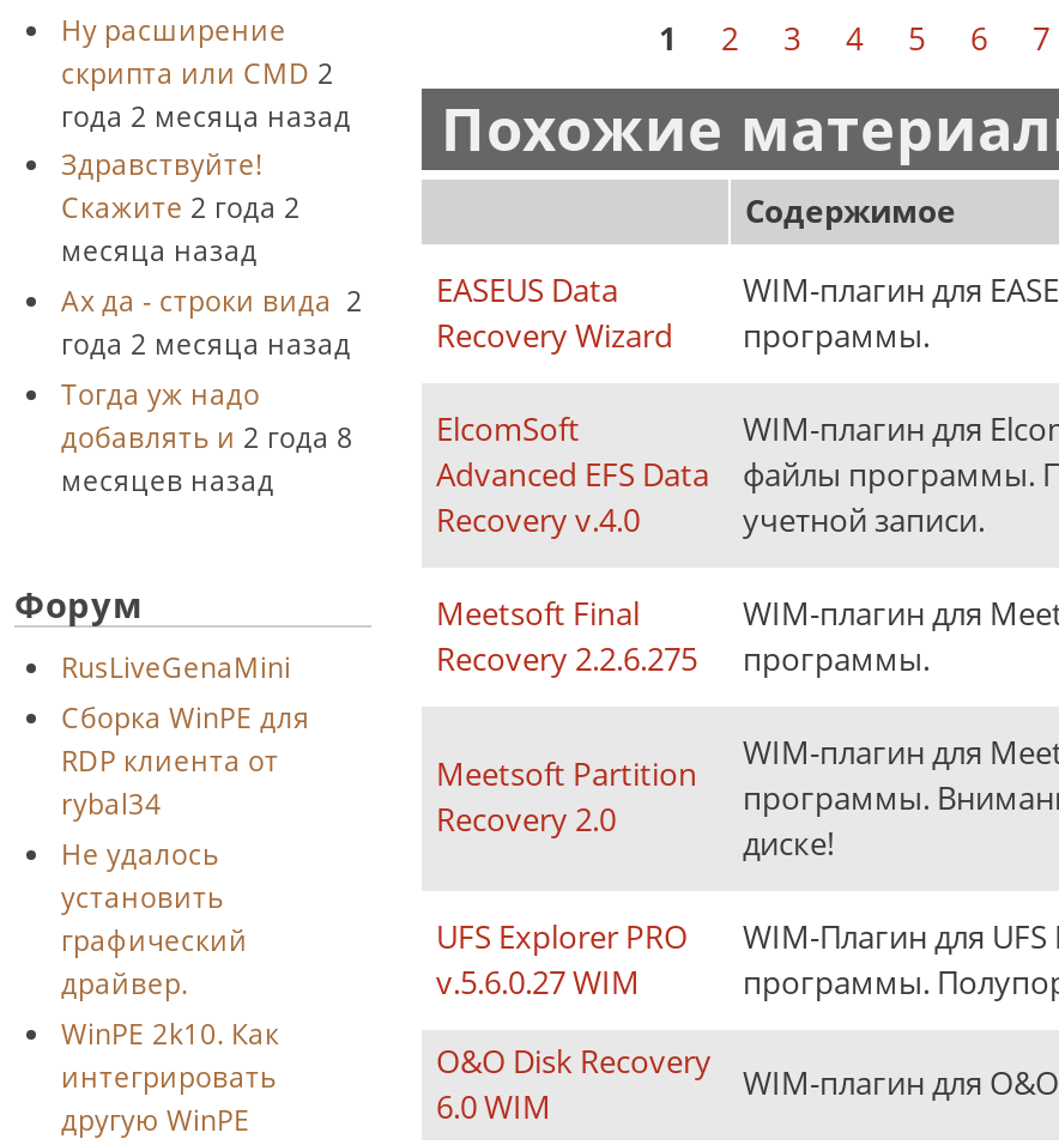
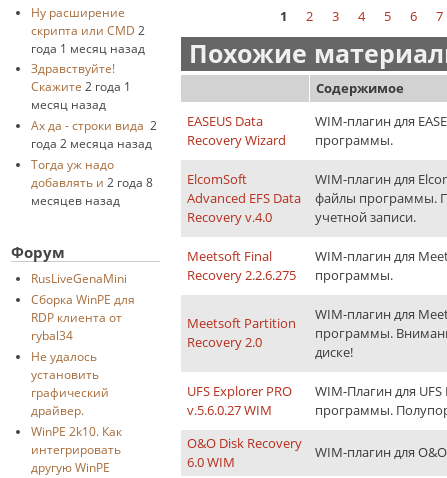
- года 2 месяца назад
+ года 1 месяц назад

- Скажите 2 года 2
+ Скажите 2 года 1

- месяца назад
+ месяц назад
